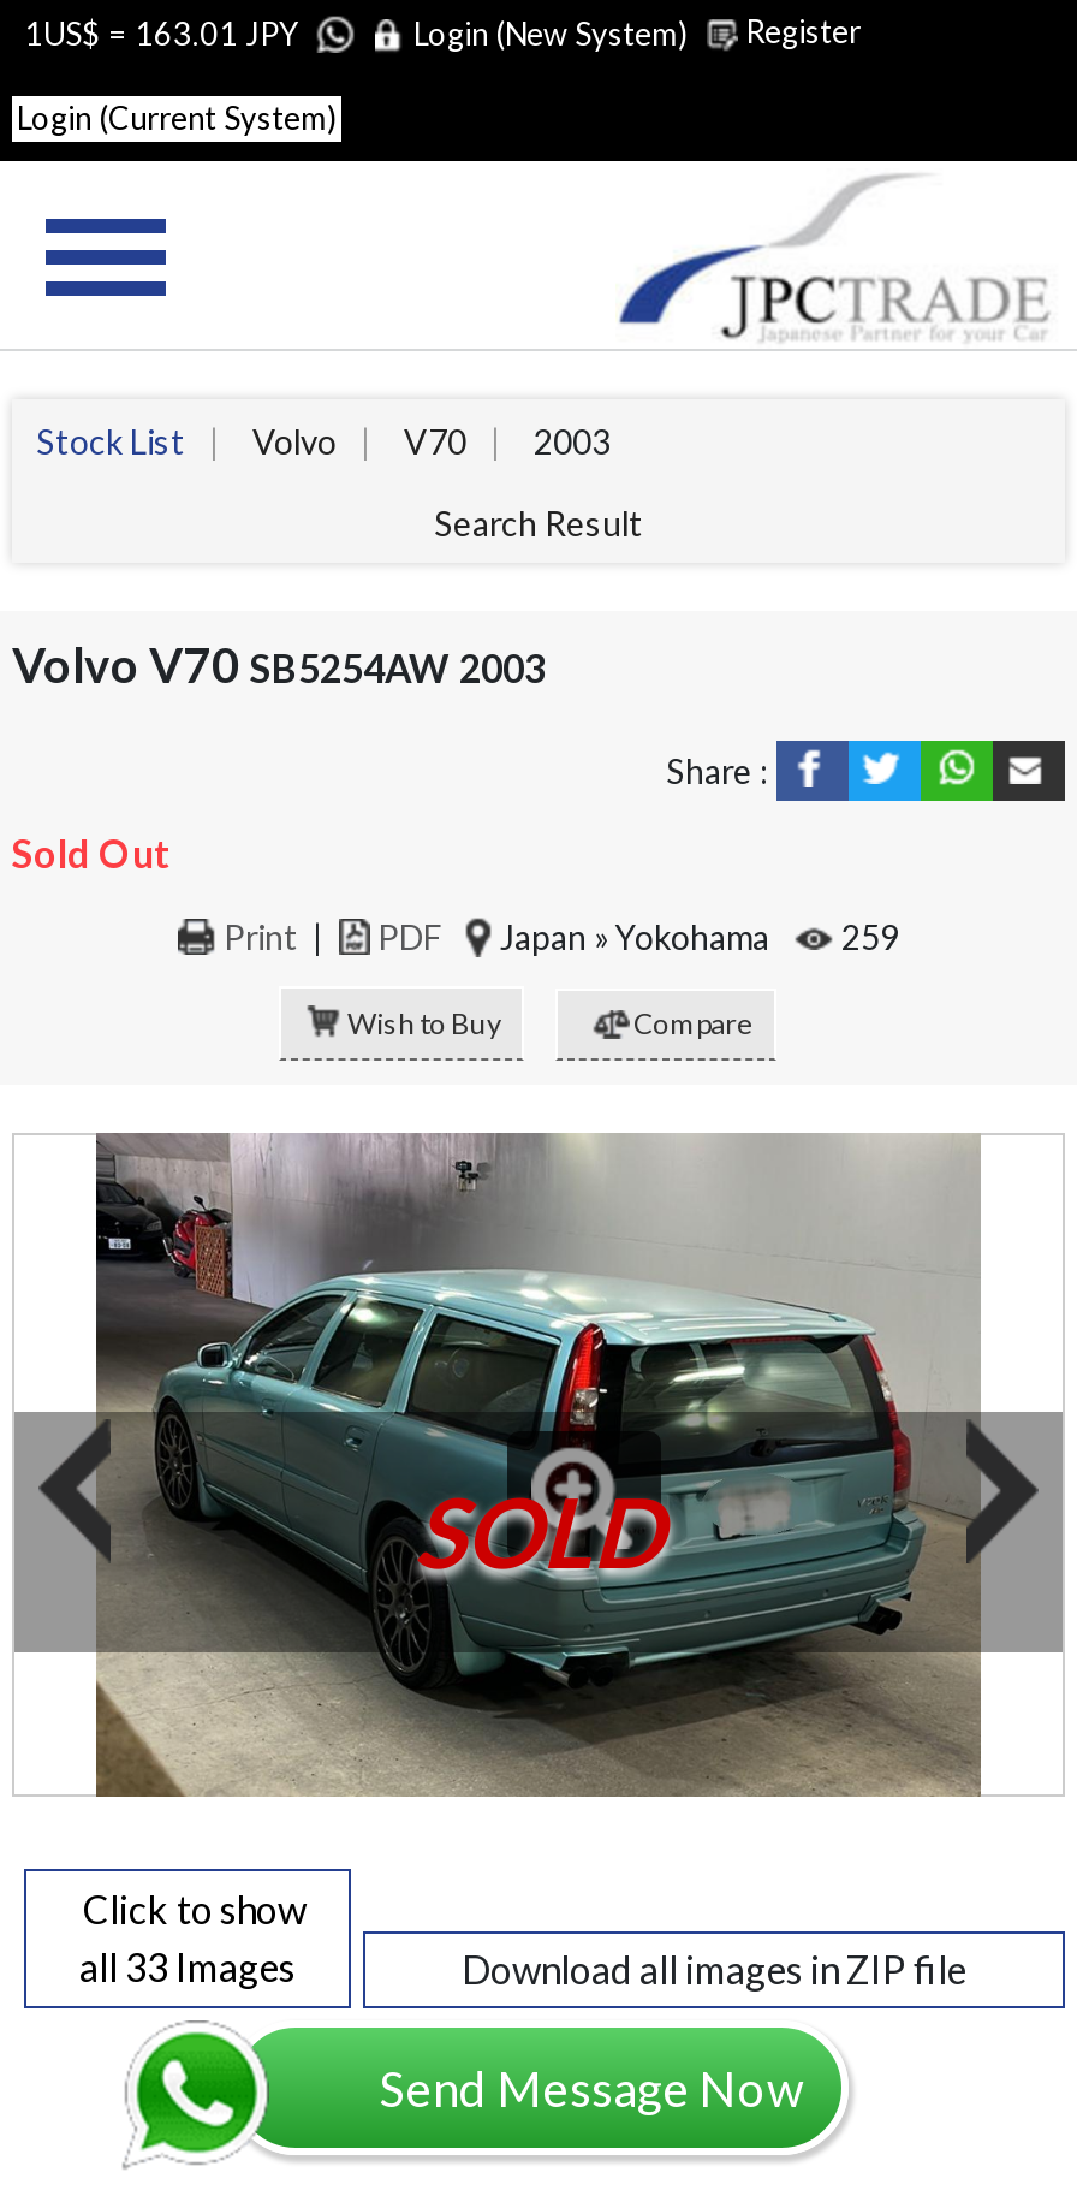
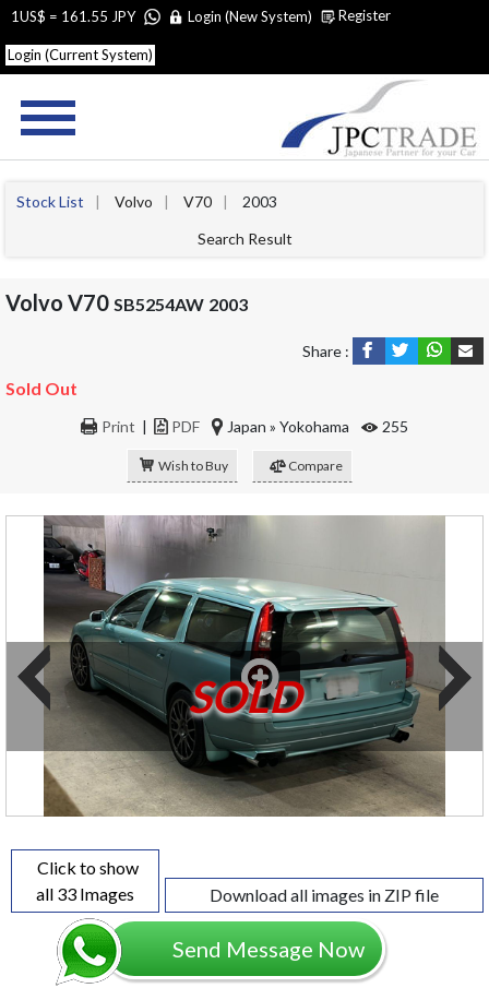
- 1US$ = 163.01 JPY
+ 1US$ = 161.55 JPY

- 259
+ 255
